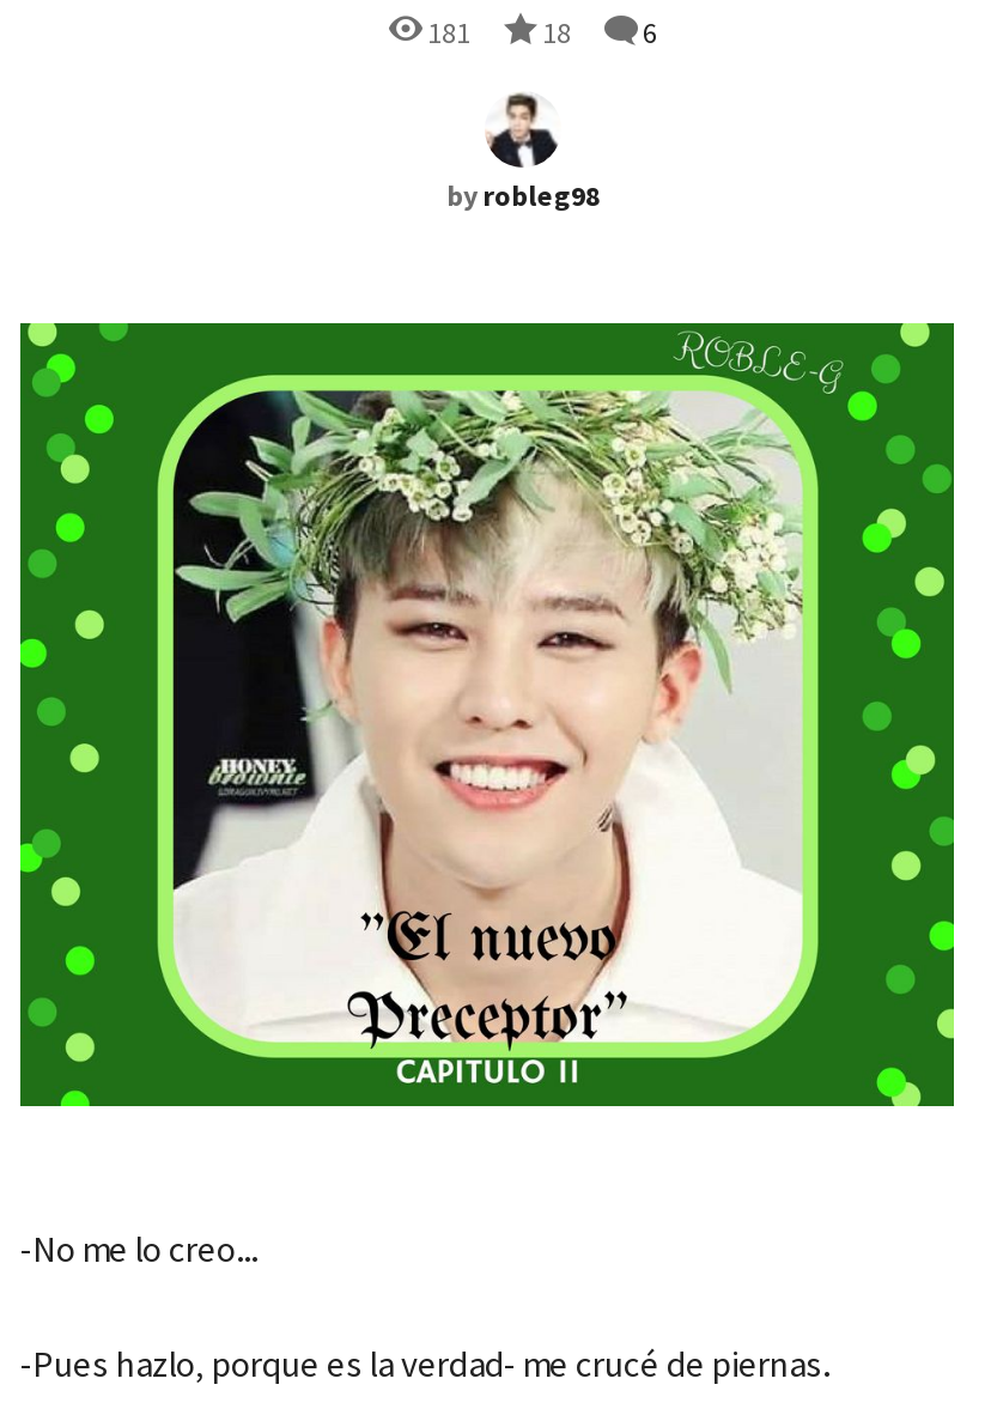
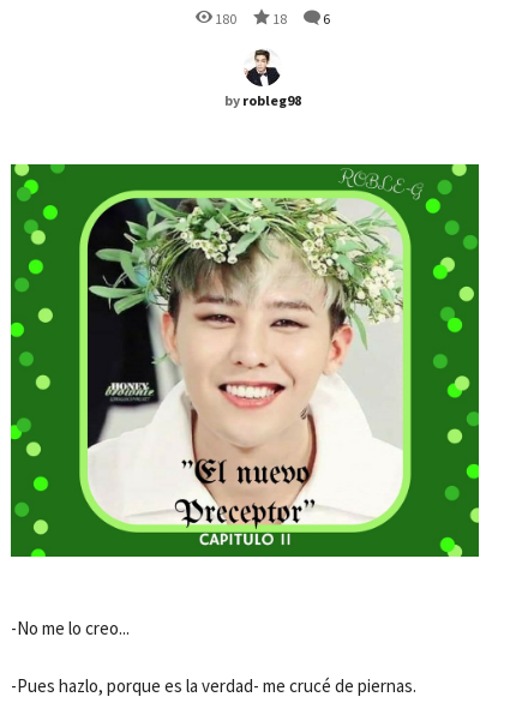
- 181 18 6
+ 180 18 6
